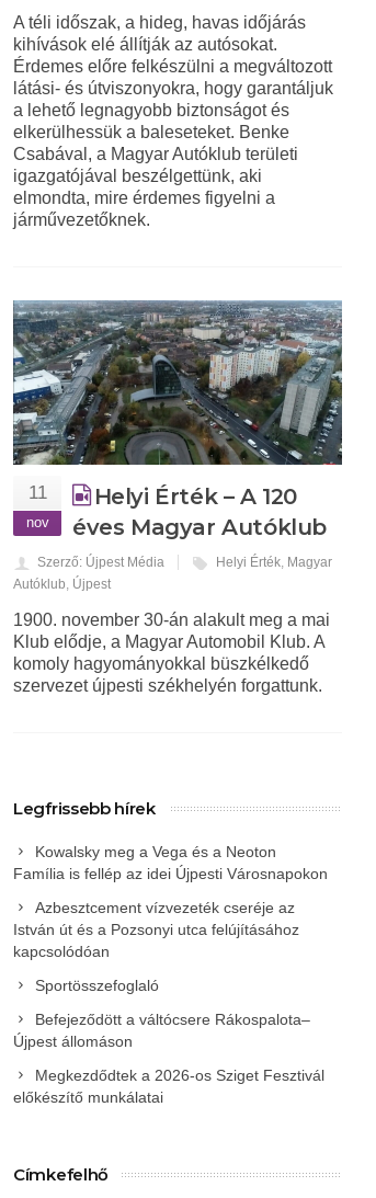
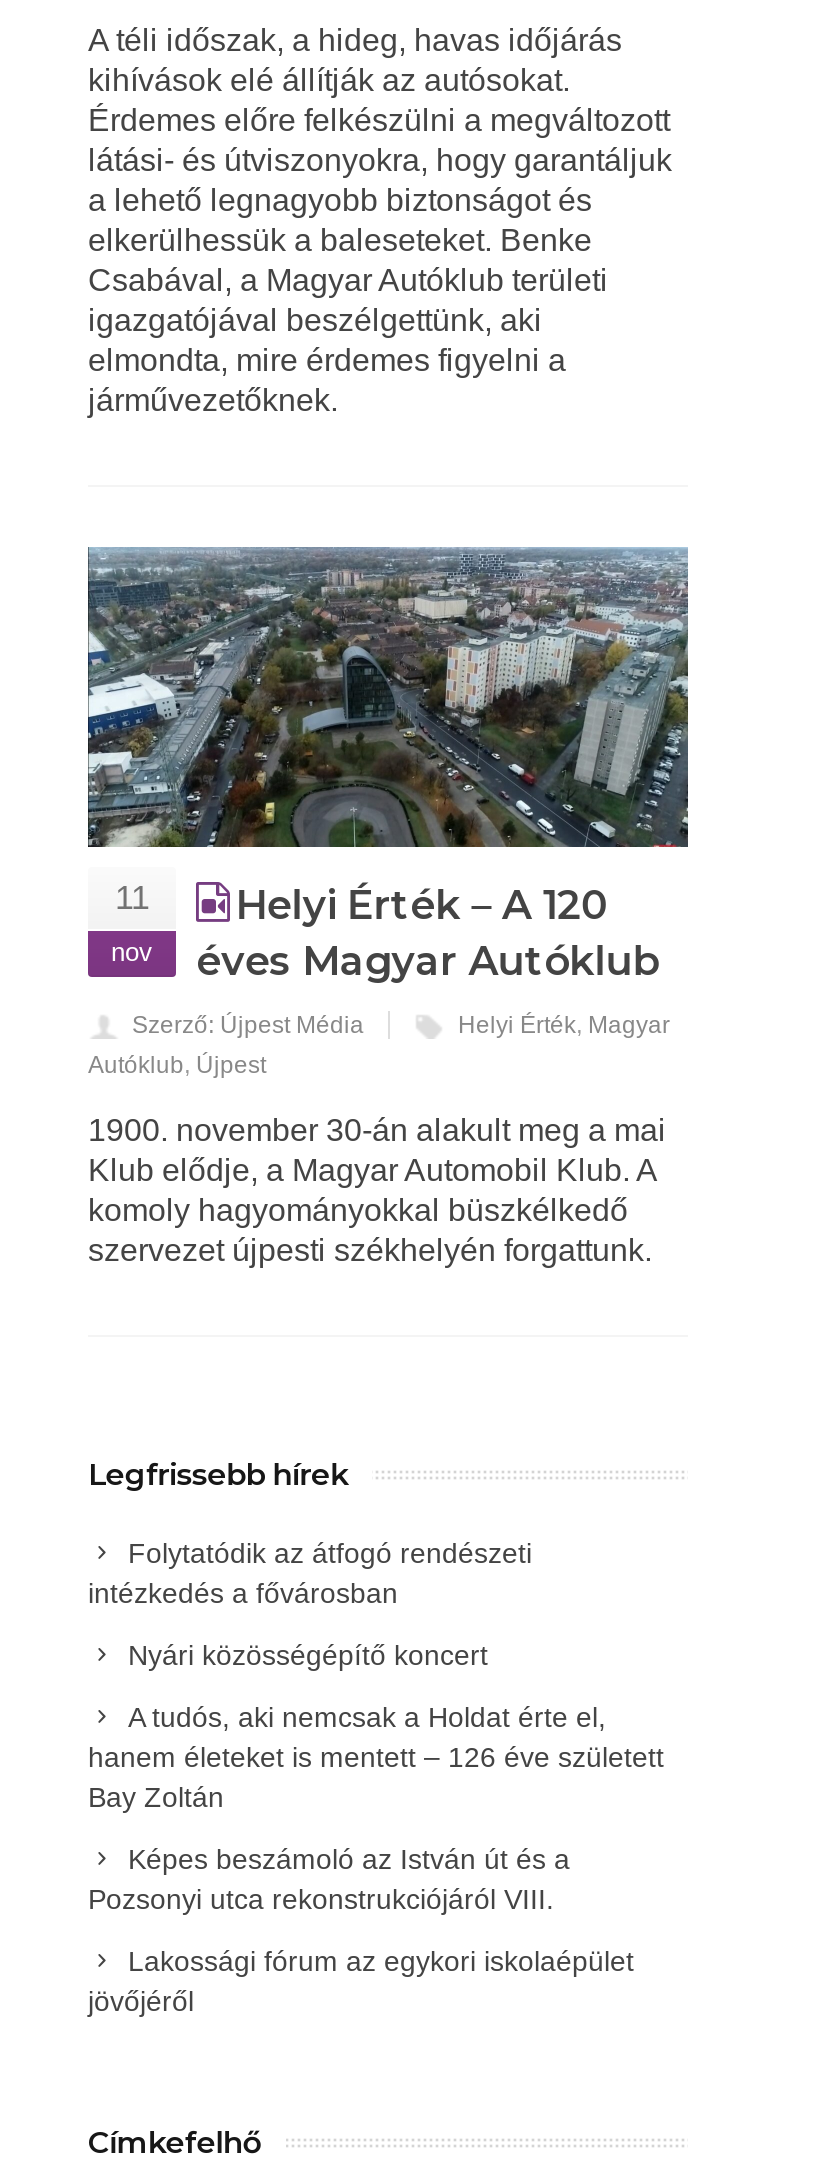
- Kowalsky meg a Vega és a Neoton
- Família is fellép az idei Újpesti Városnapokon
+ Folytatódik az átfogó rendészeti
+ intézkedés a fővárosban

- Azbesztcement vízvezeték cseréje az
- István út és a Pozsonyi utca felújításához
- kapcsolódóan
+ Nyári közösségépítő koncert

- Sportösszefoglaló
+ A tudós, aki nemcsak a Holdat érte el,
+ hanem életeket is mentett – 126 éve született
+ Bay Zoltán

- Befejeződött a váltócsere Rákospalota–
- Újpest állomáson
+ Képes beszámoló az István út és a
+ Pozsonyi utca rekonstrukciójáról VIII.

- Megkezdődtek a 2026-os Sziget Fesztivál
- előkészítő munkálatai
+ Lakossági fórum az egykori iskolaépület
+ jövőjéről
